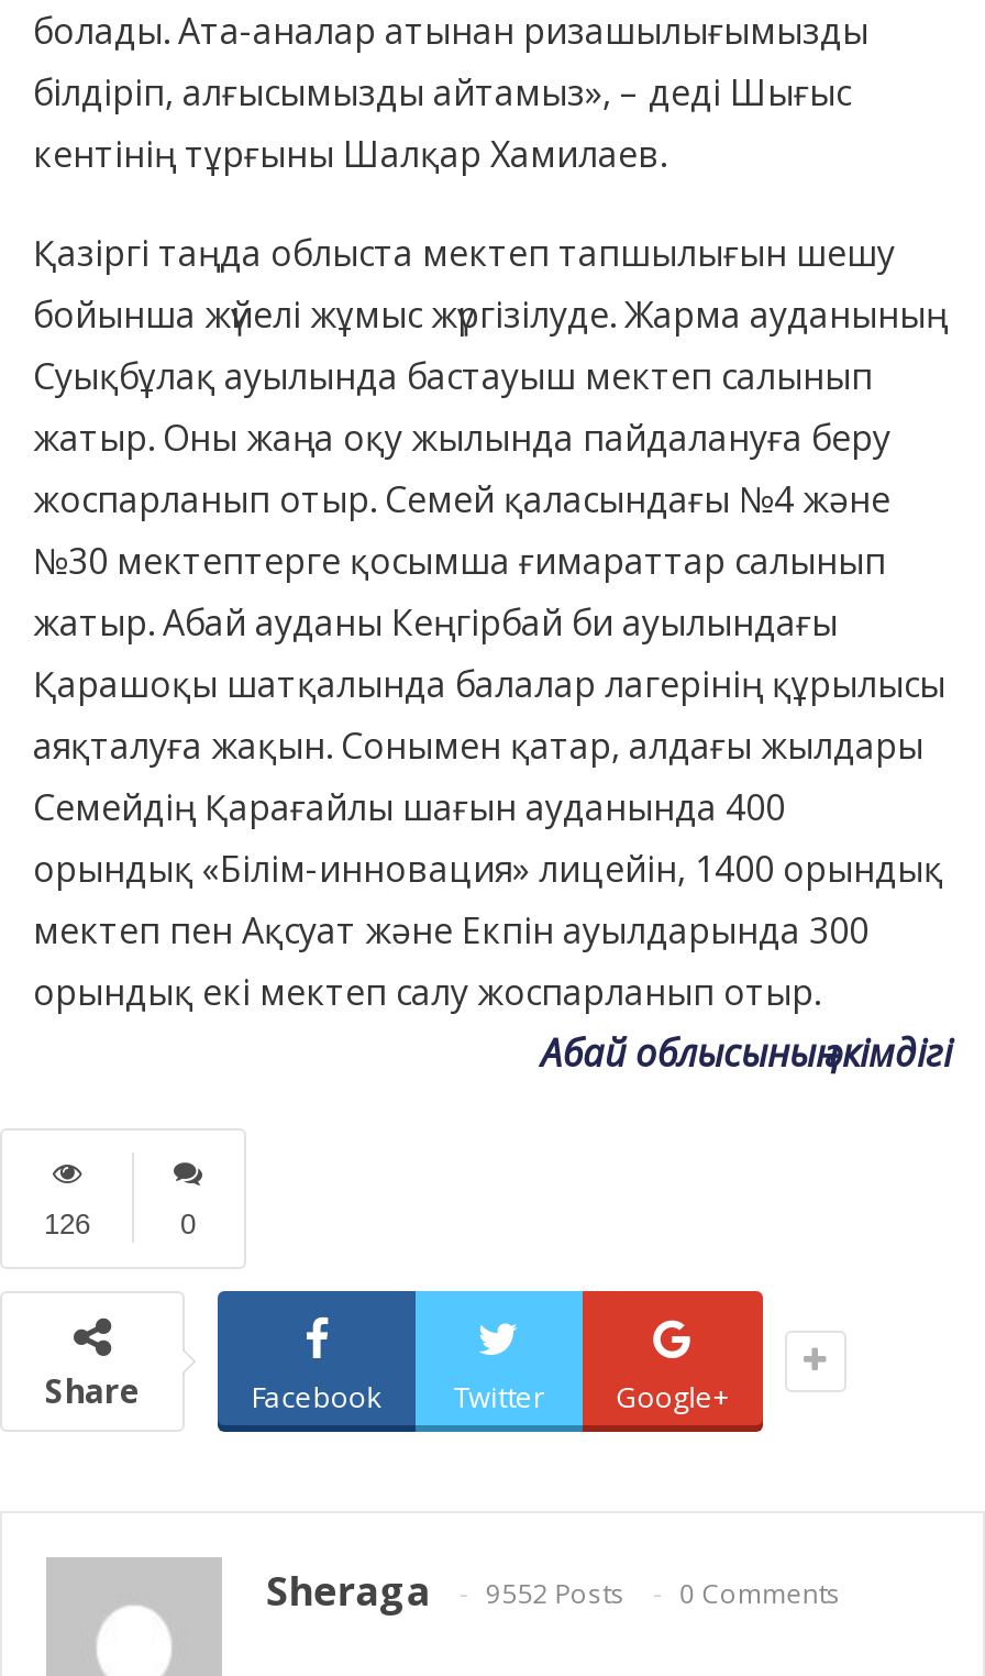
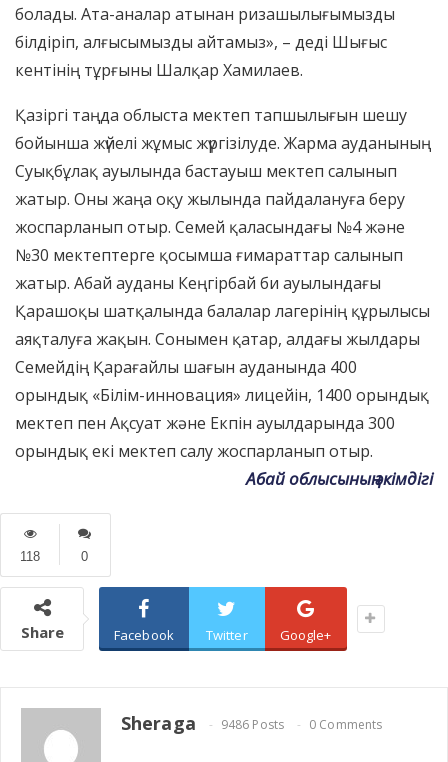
- 126
+ 118

- Sheraga 9552 Posts 0 Comments
+ Sheraga 9486 Posts 0 Comments
